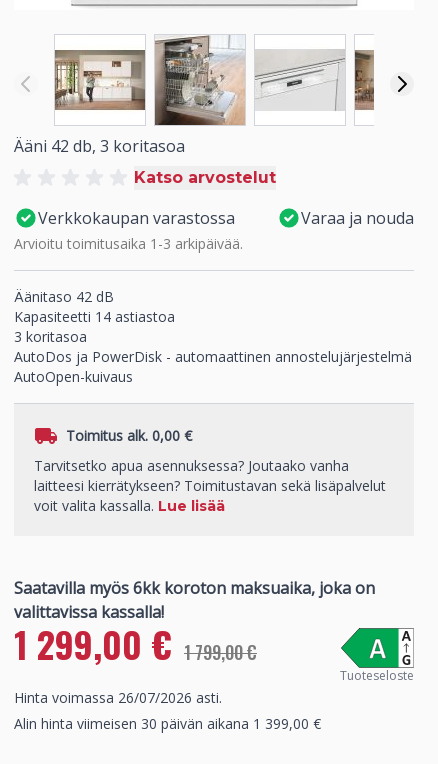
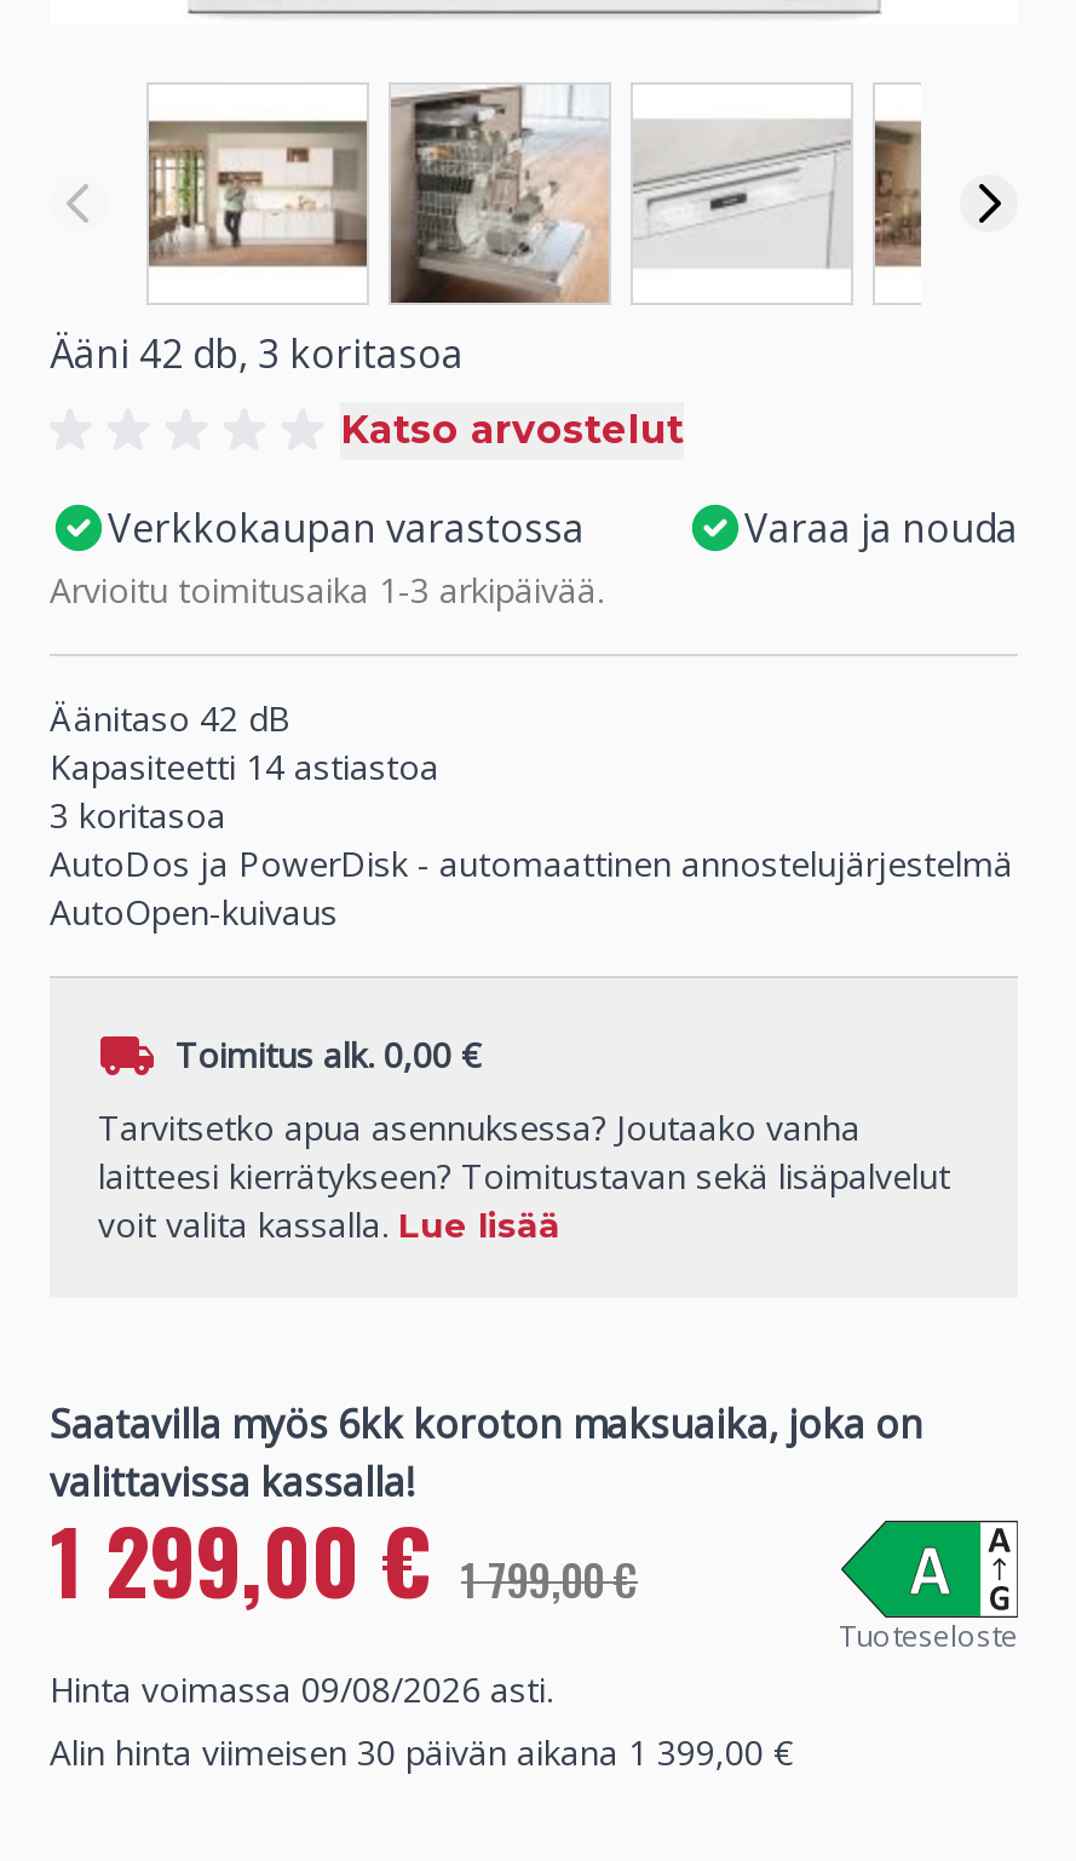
- Hinta voimassa 26/07/2026 asti.
+ Hinta voimassa 09/08/2026 asti.
